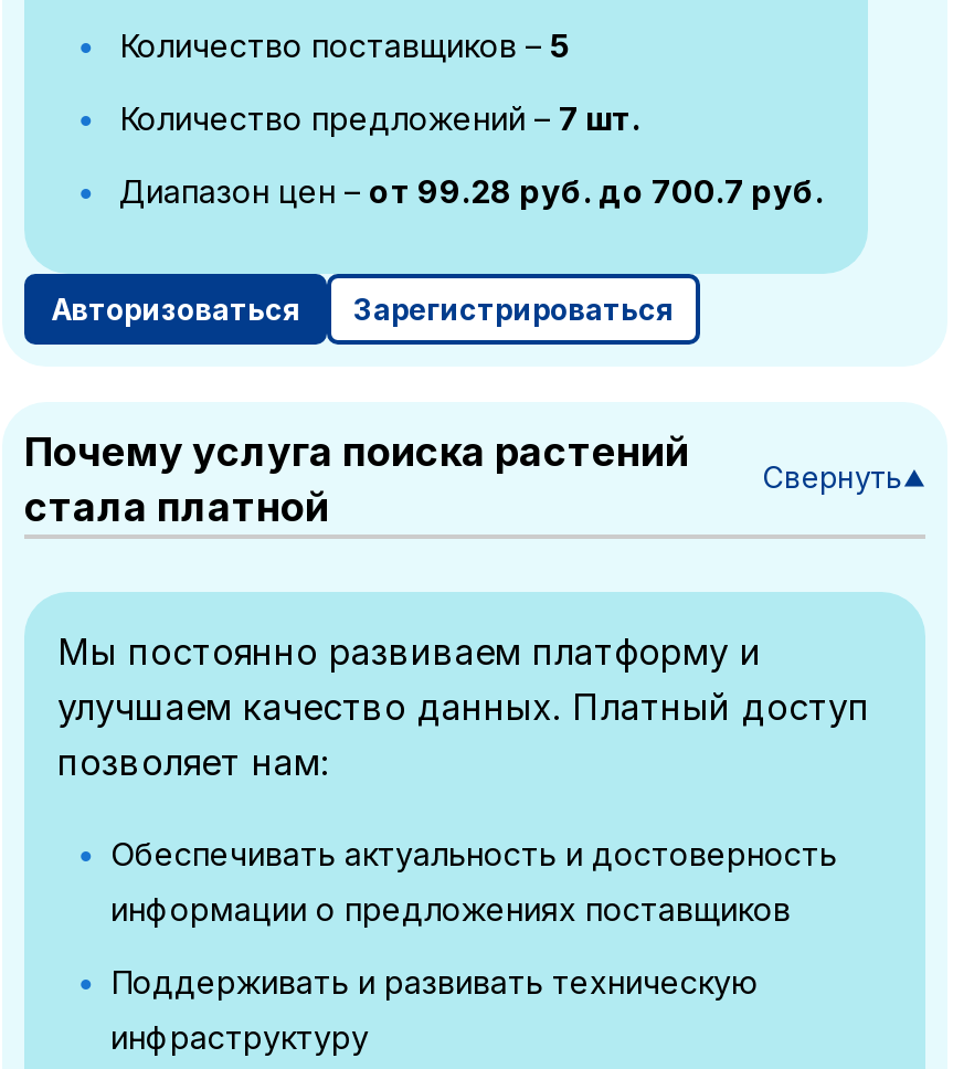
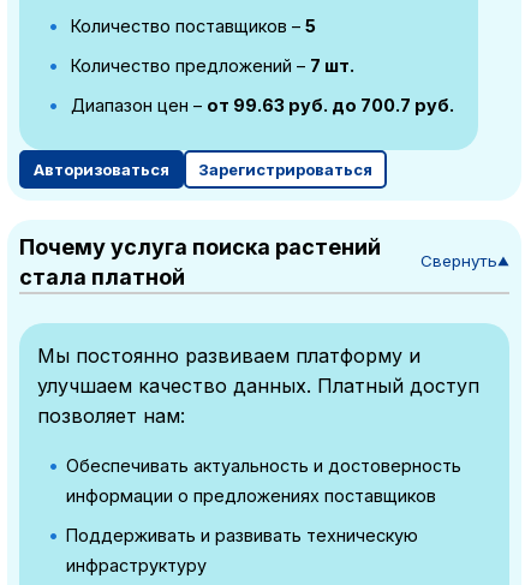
- Диапазон цен – от 99.28 руб. до 700.7 руб.
+ Диапазон цен – от 99.63 руб. до 700.7 руб.
